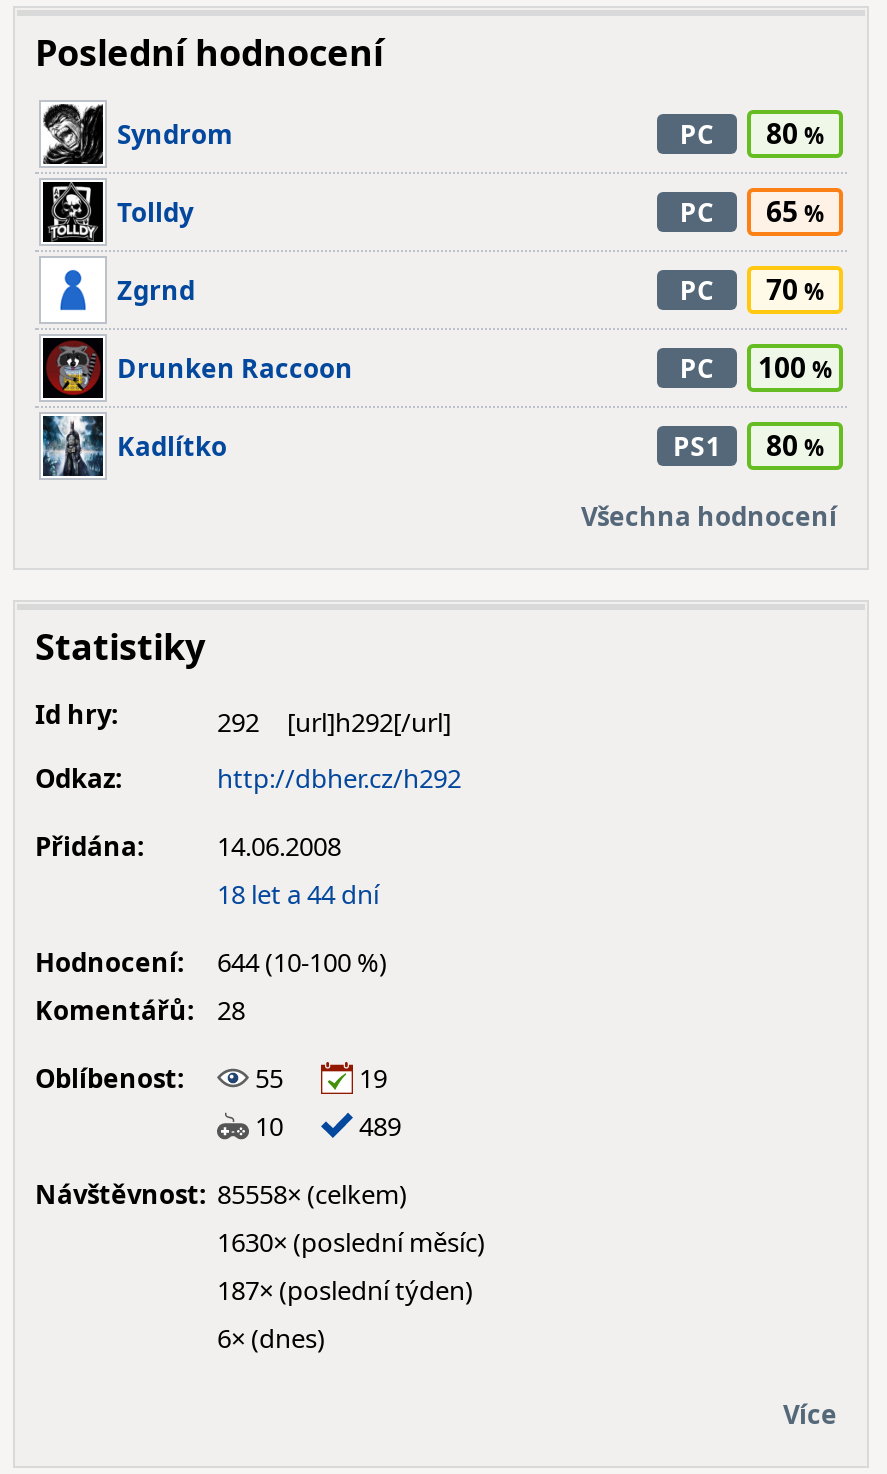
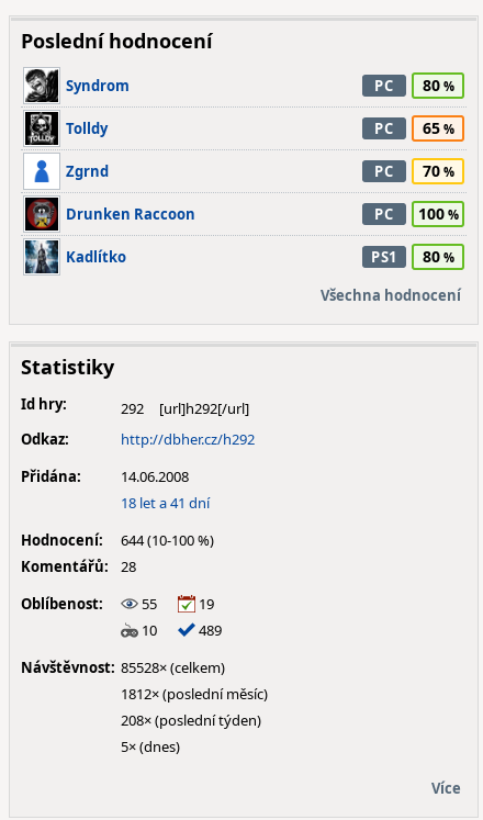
- 18 let a 44 dní
+ 18 let a 41 dní

- Návštěvnost: 85558× (celkem)
+ Návštěvnost: 85528× (celkem)

- 1630× (poslední měsíc)
+ 1812× (poslední měsíc)

- 187× (poslední týden)
+ 208× (poslední týden)

- 6× (dnes)
+ 5× (dnes)
